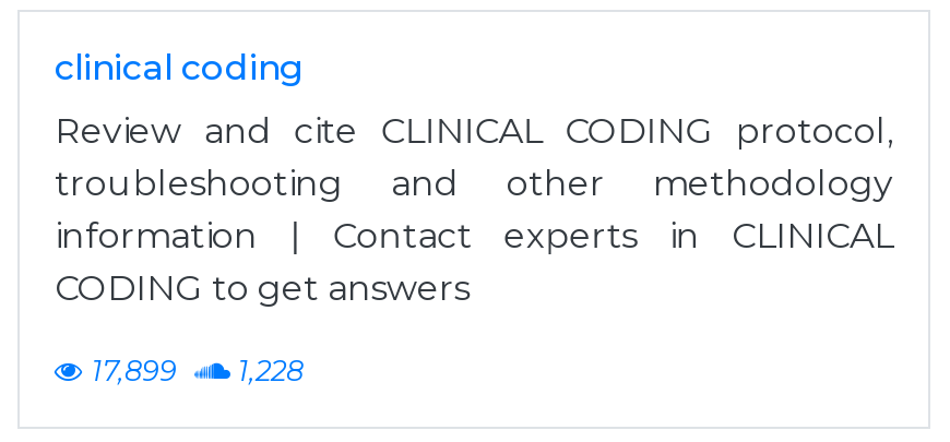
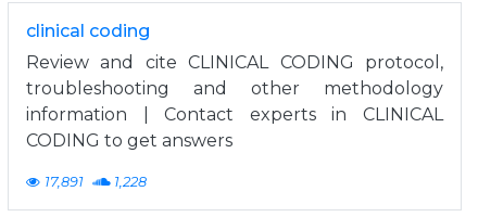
- 17,899 1,228
+ 17,891 1,228
